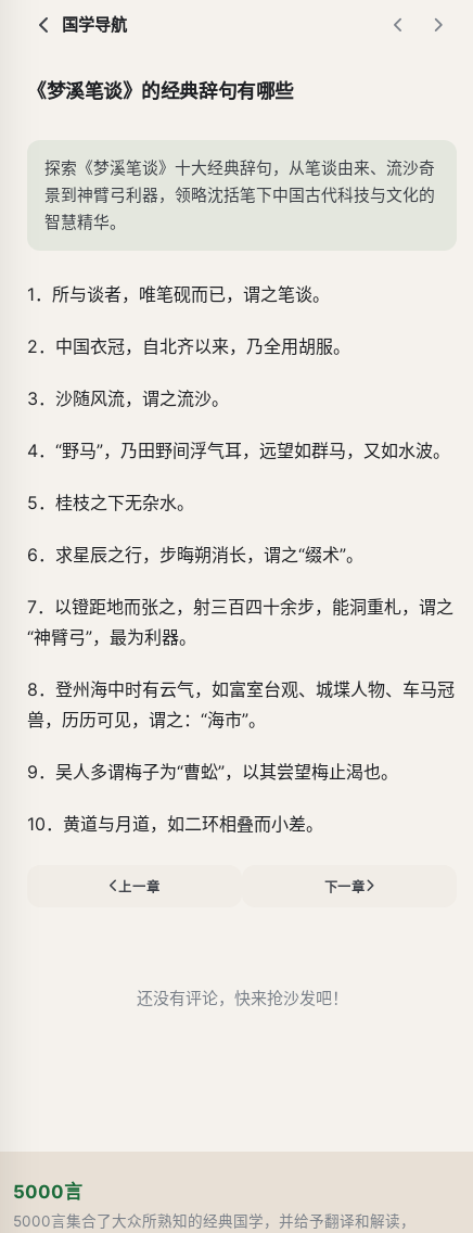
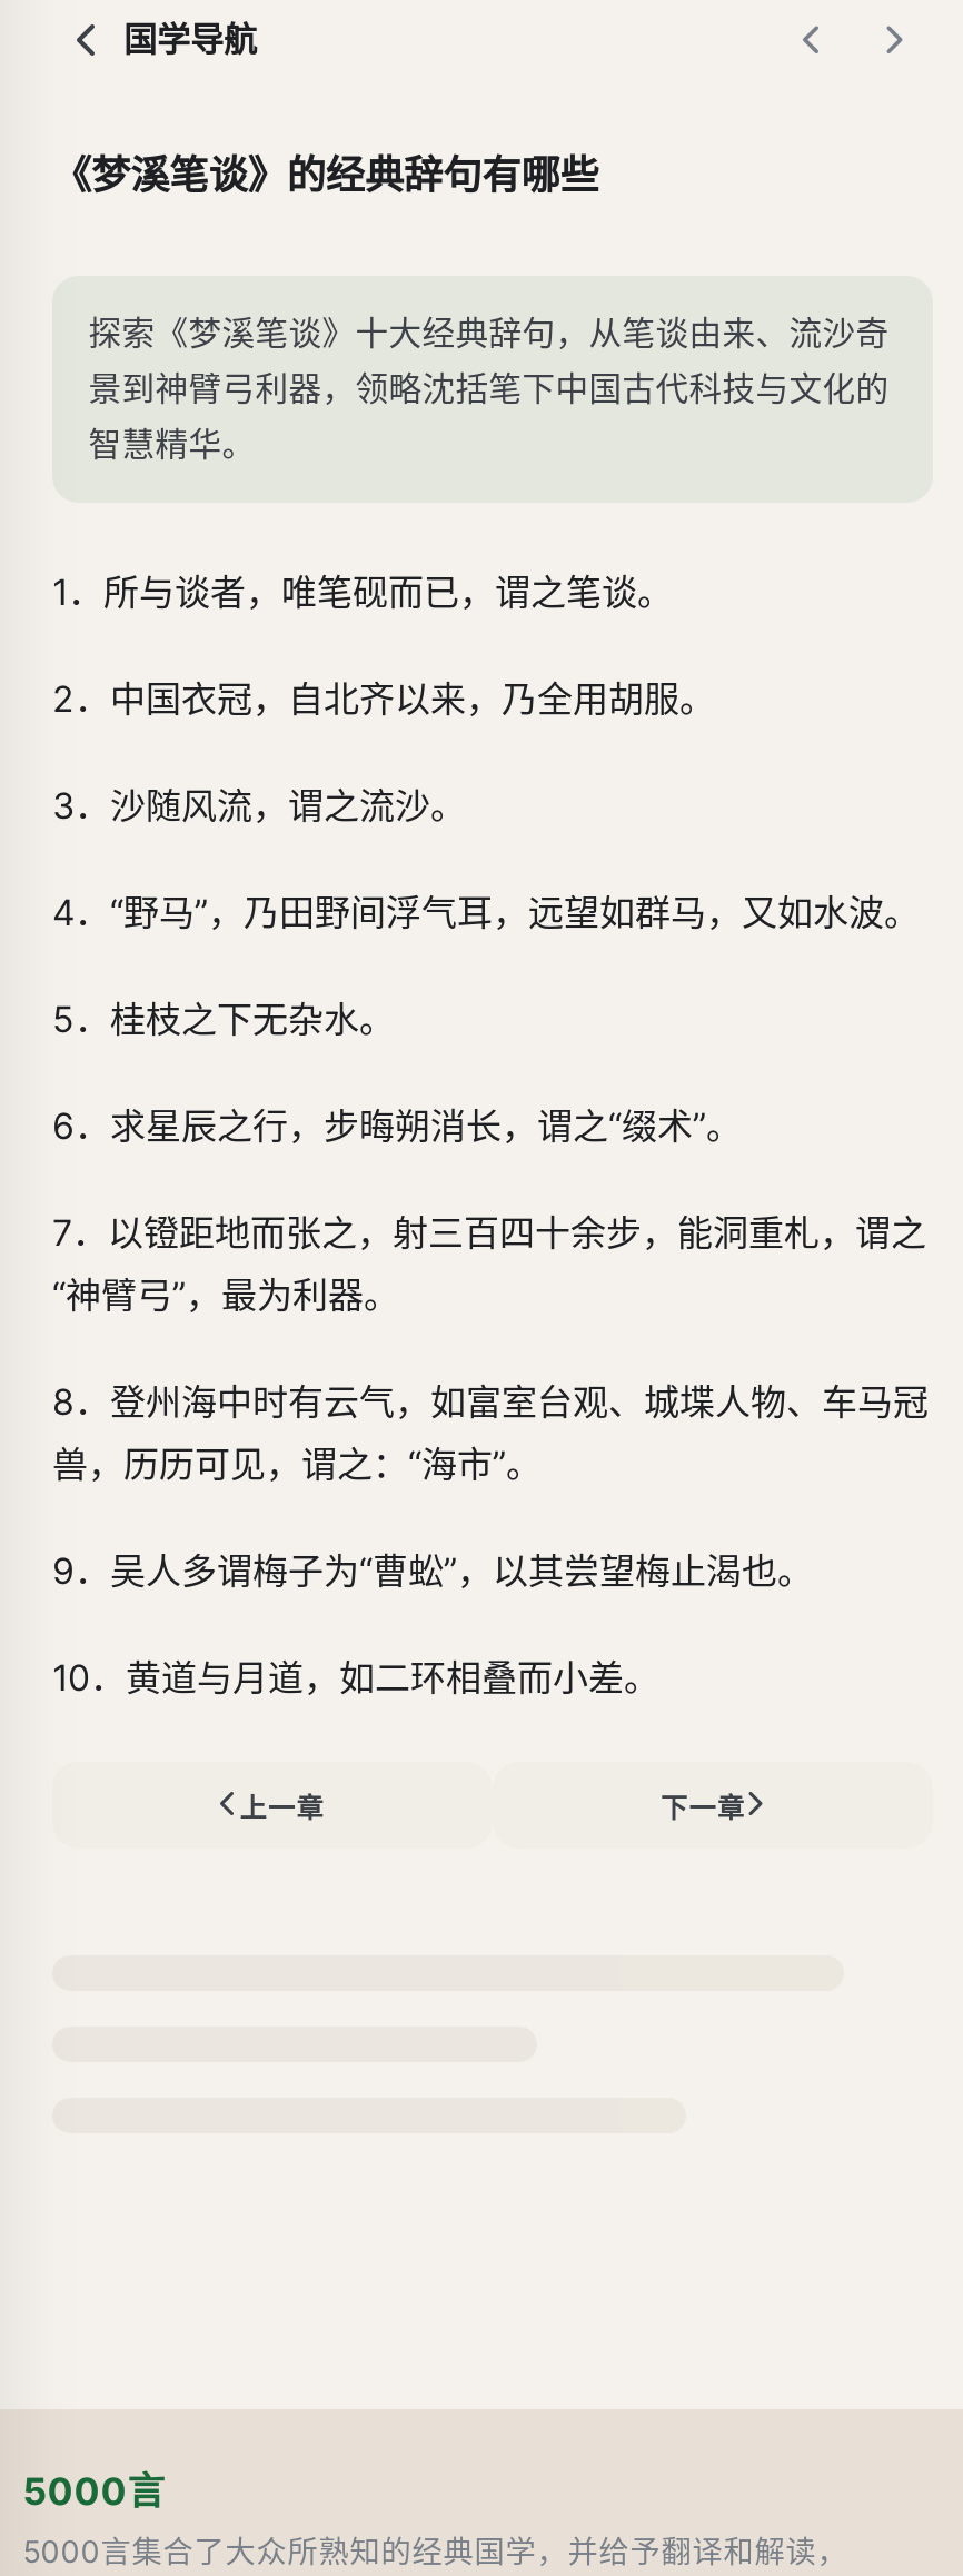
- 还没有评论，快来抢沙发吧！
